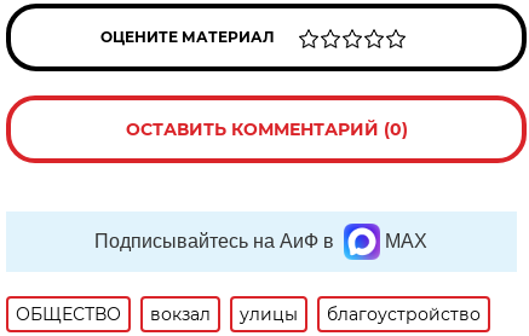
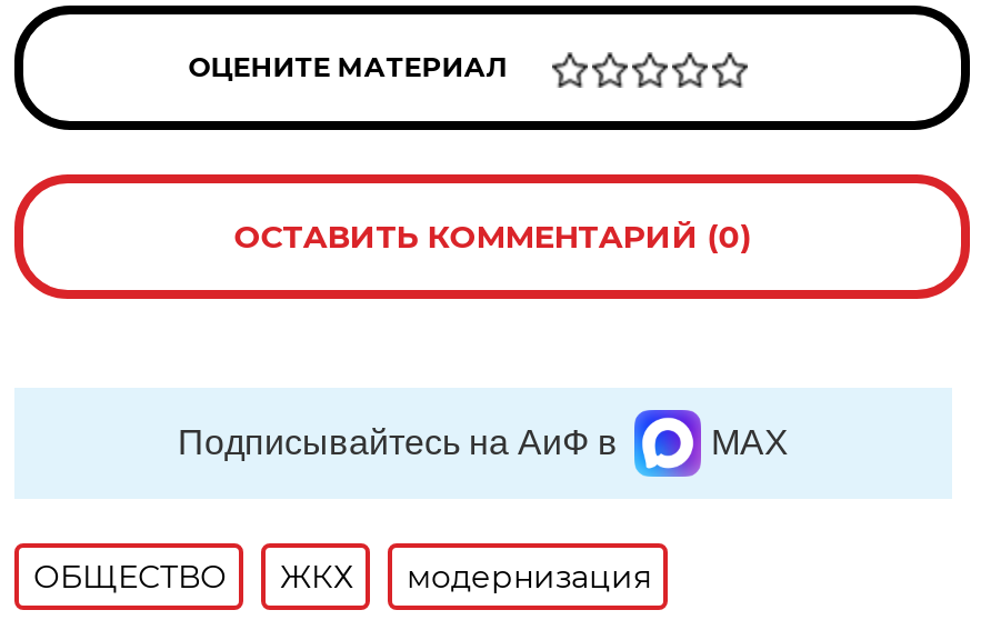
- вокзал
- улицы
- благоустройство
+ ЖКХ
+ модернизация
